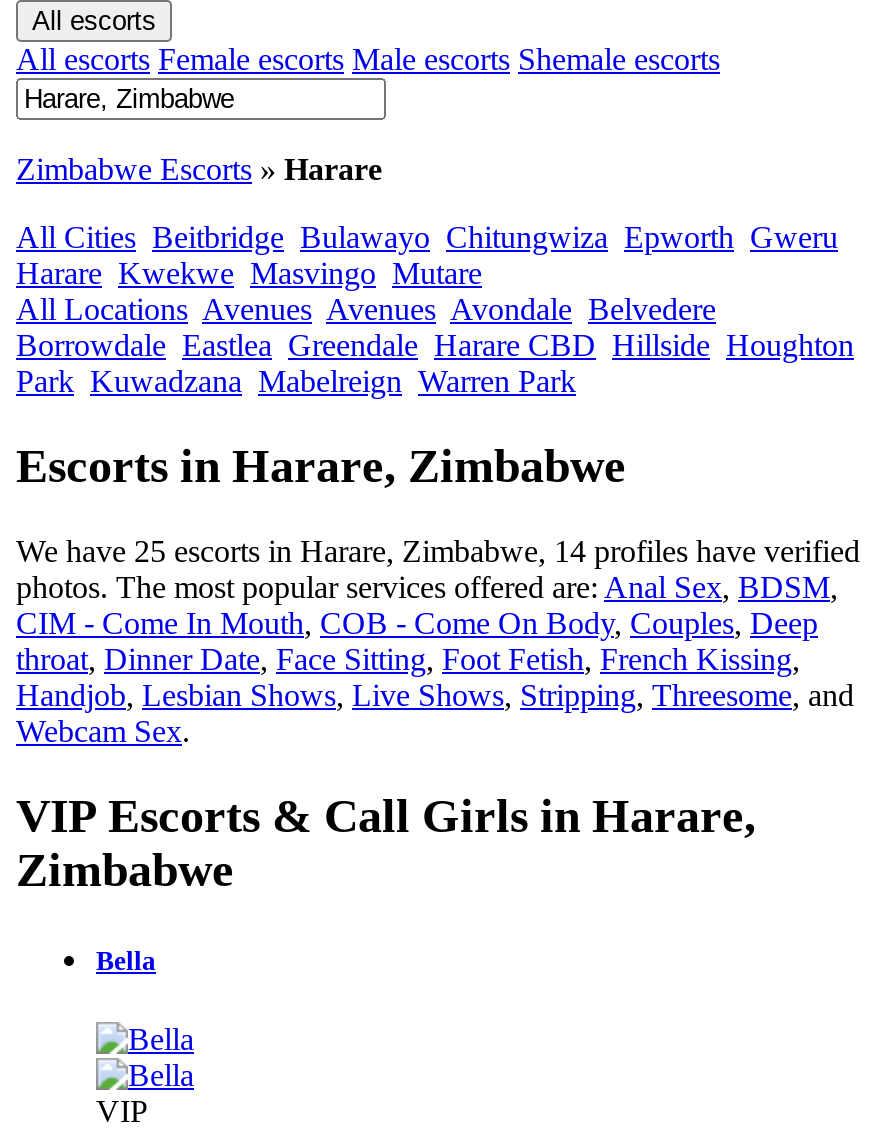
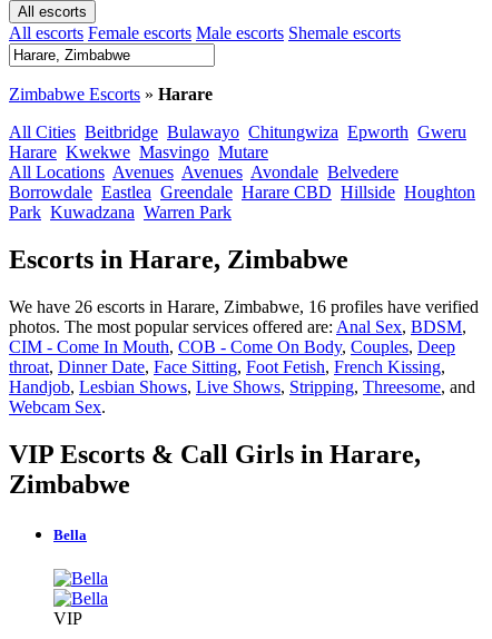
- Park Kuwadzana Mabelreign Warren Park
+ Park Kuwadzana Warren Park

- We have 25 escorts in Harare, Zimbabwe, 14 profiles have verified
+ We have 26 escorts in Harare, Zimbabwe, 16 profiles have verified
